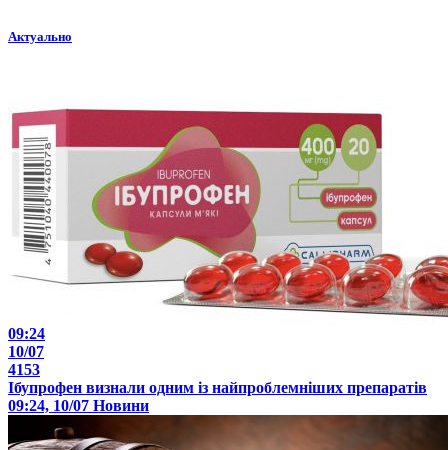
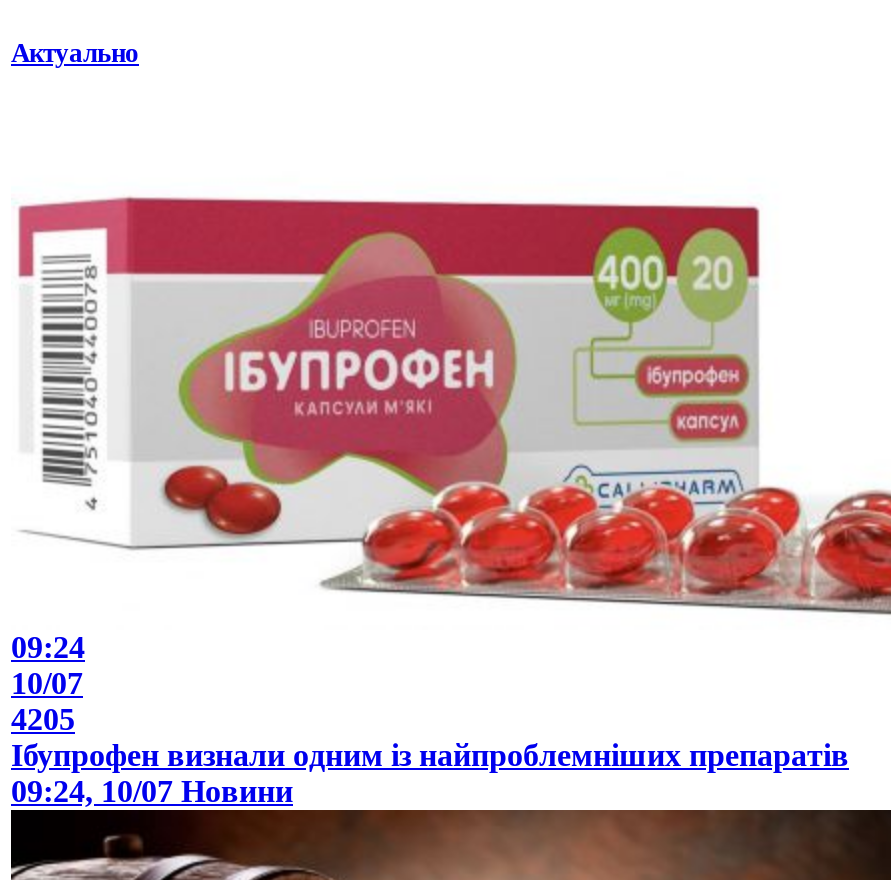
- 4153
+ 4205
